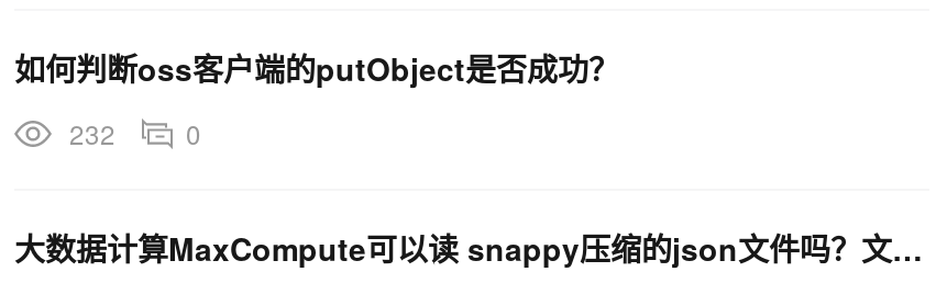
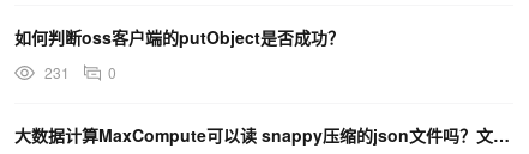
- 232 0
+ 231 0
